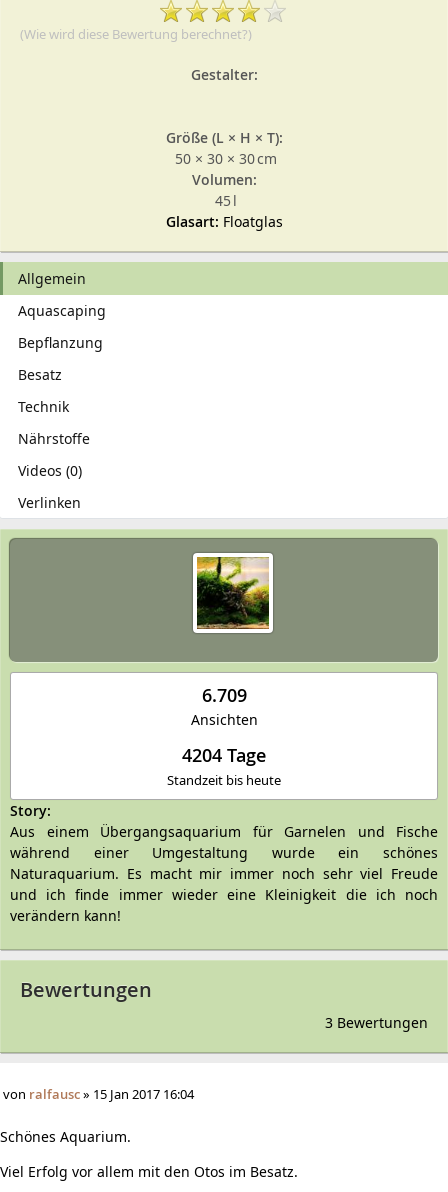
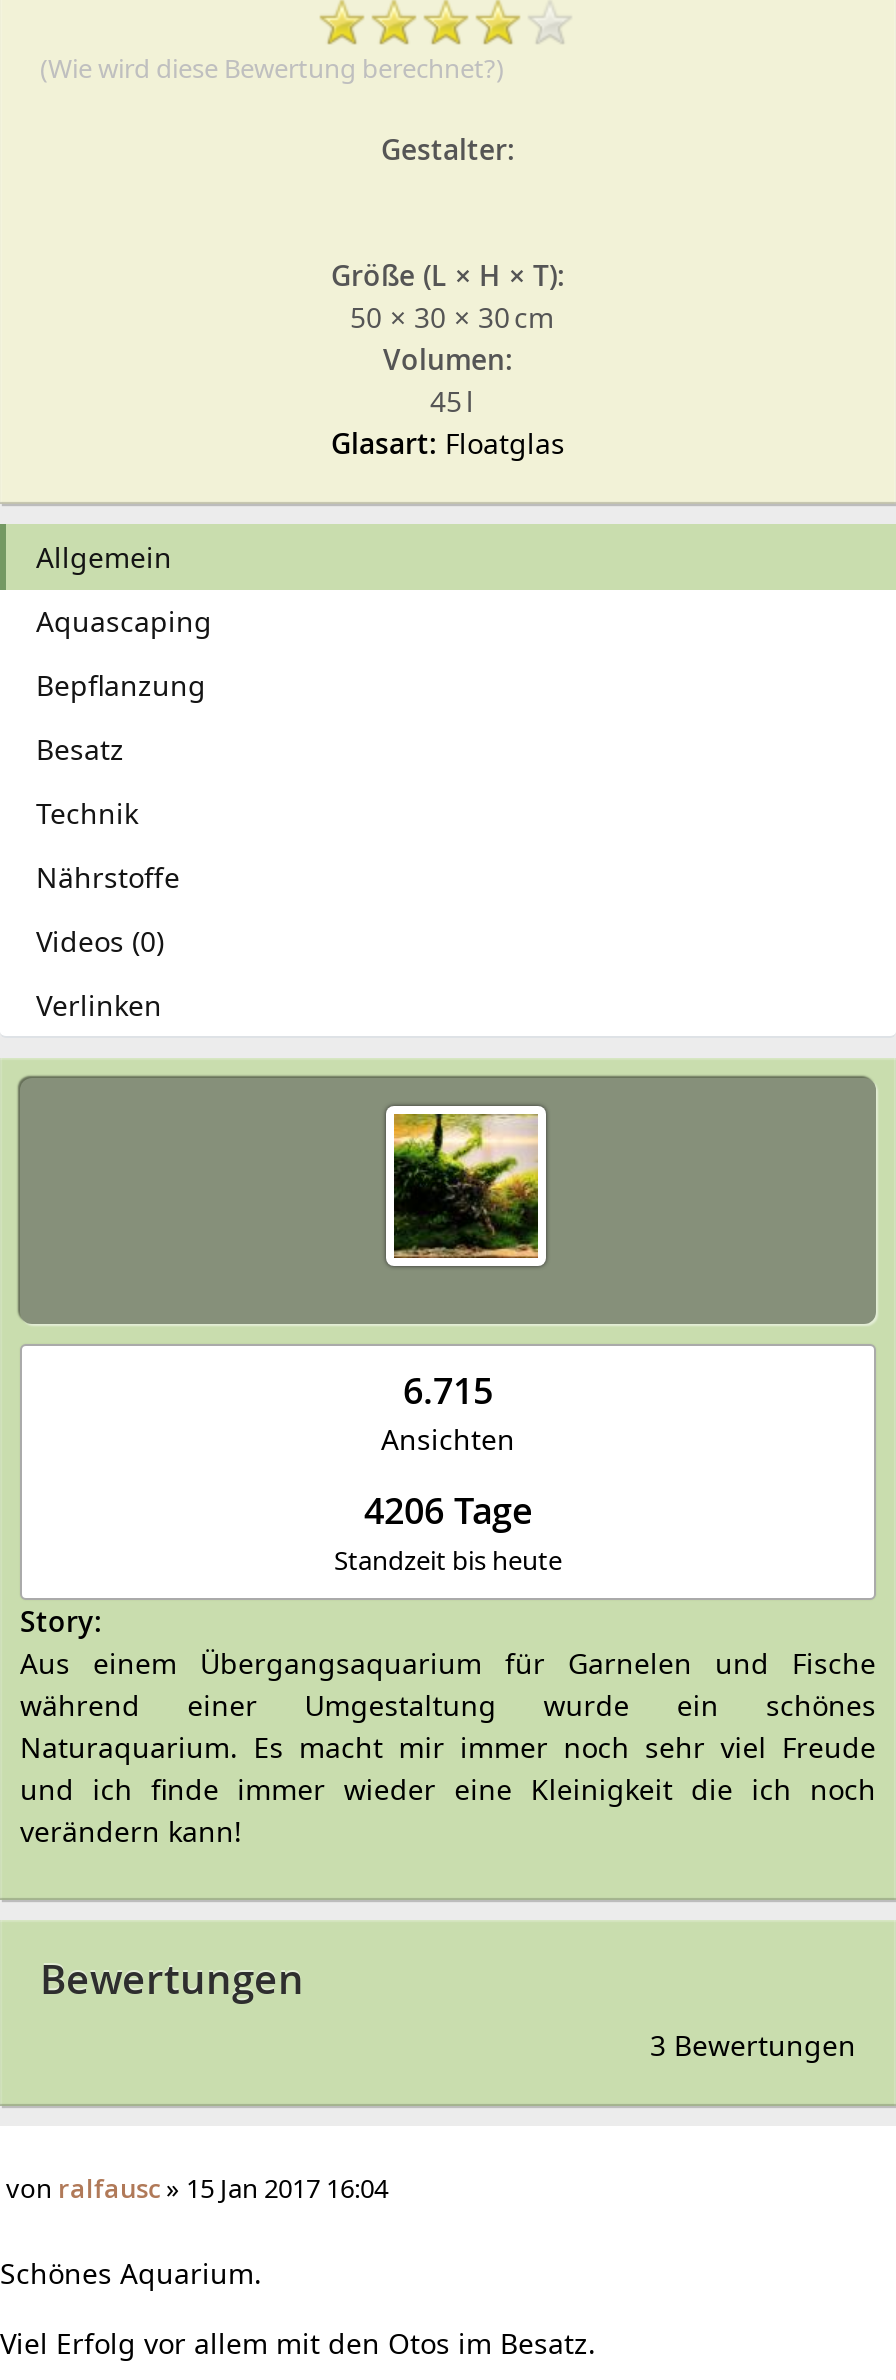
- 6.709
+ 6.715

- 4204 Tage
+ 4206 Tage
